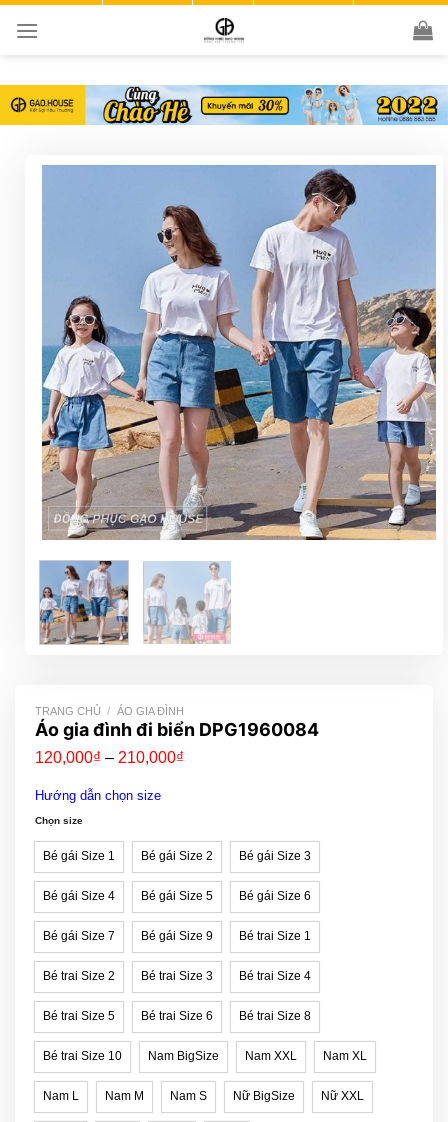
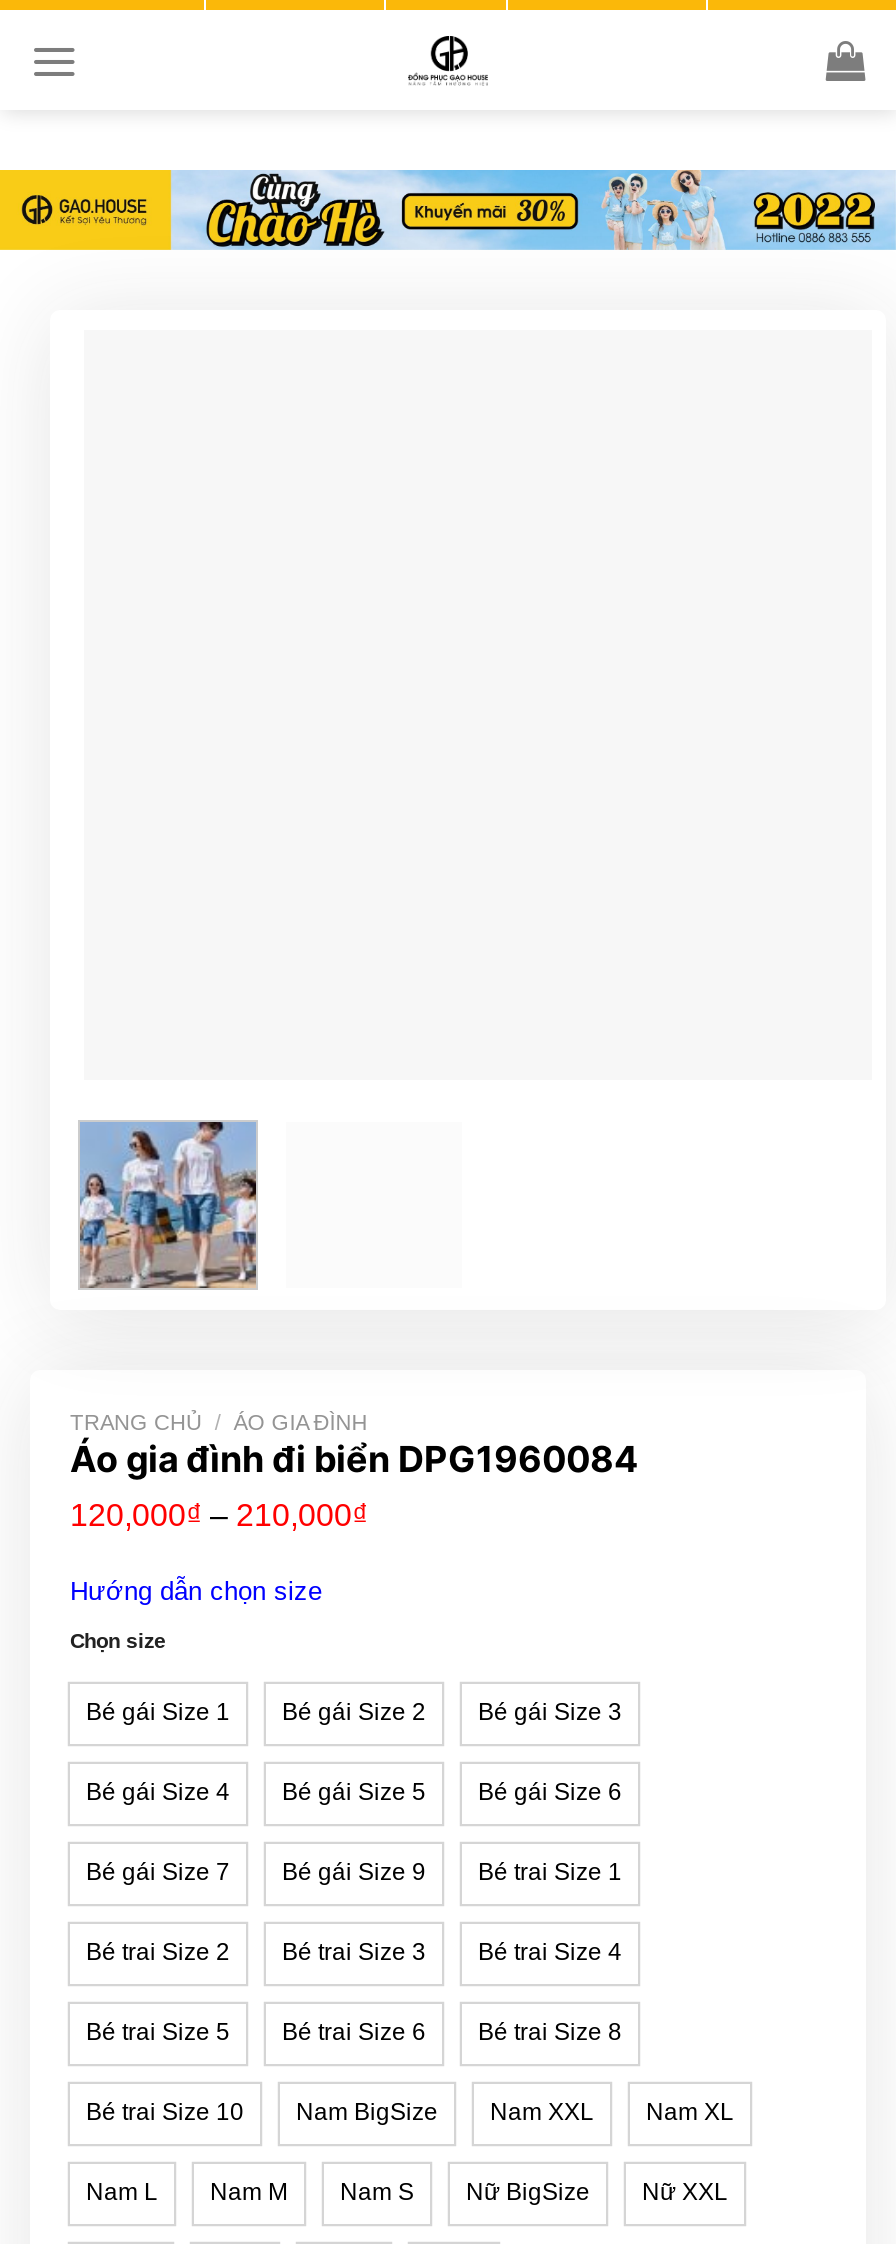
- [image]

- [image]
